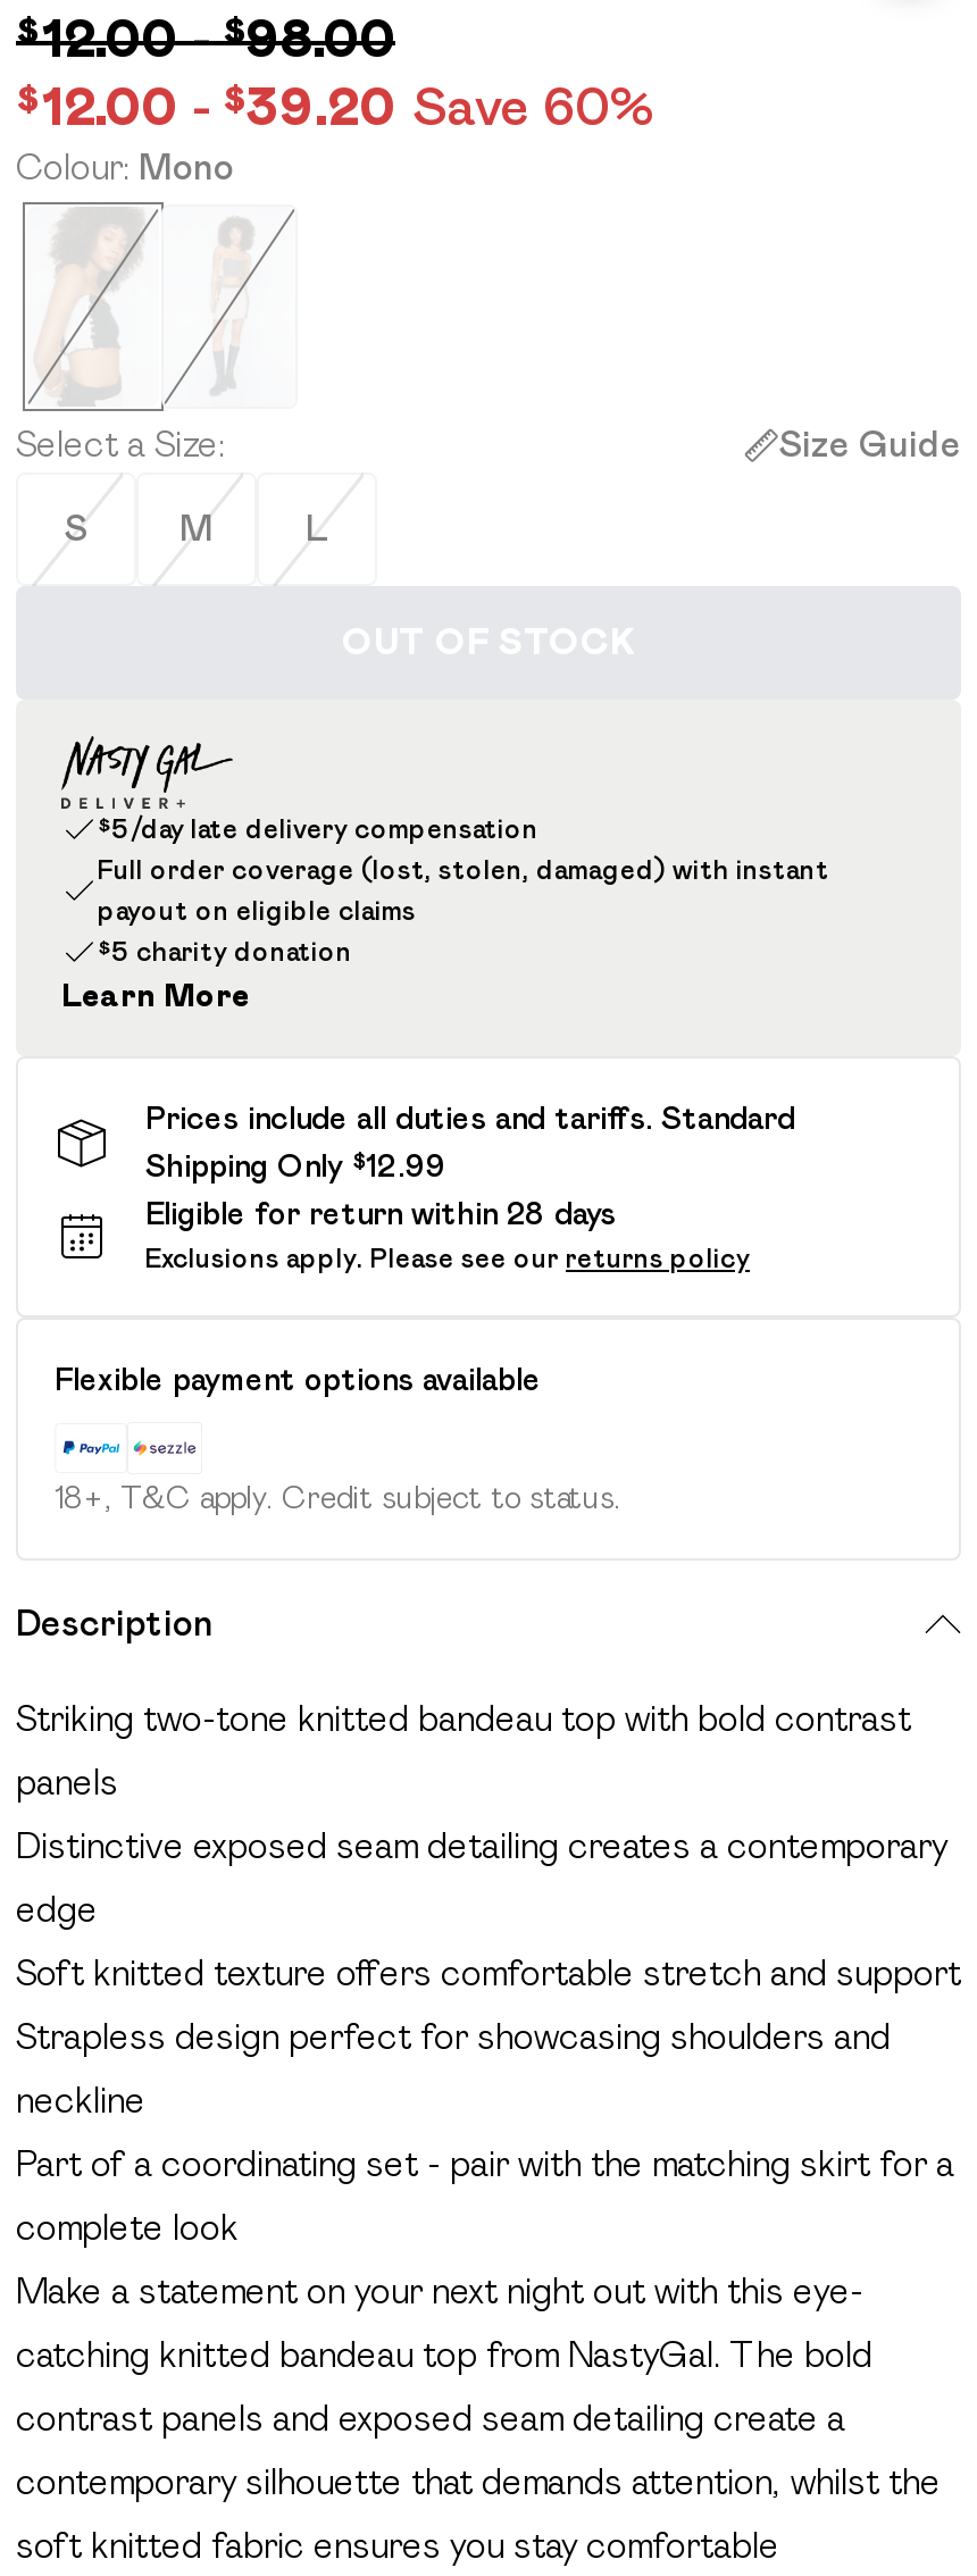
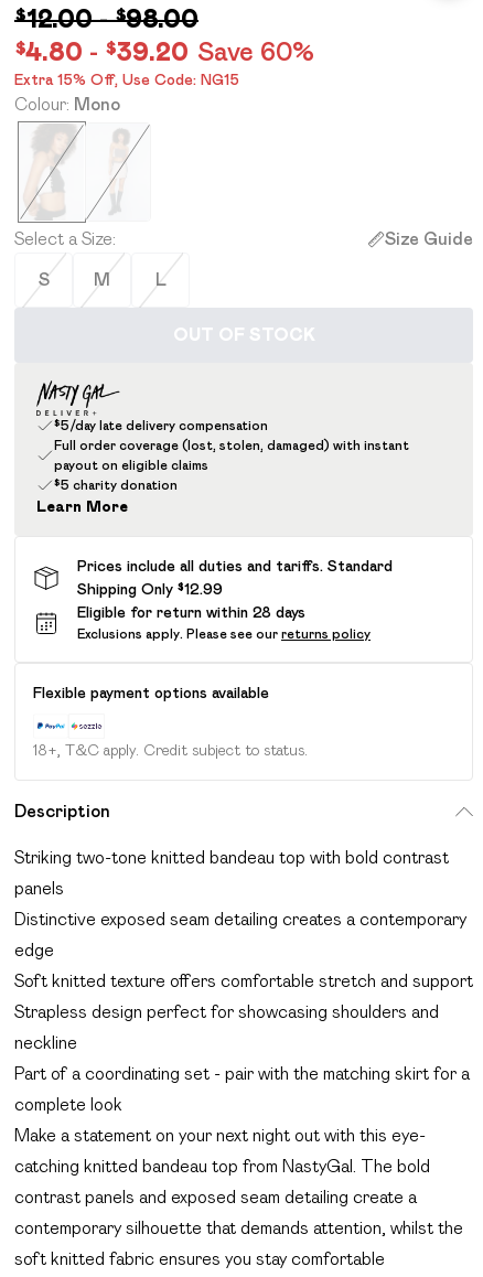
- $12.00 - $39.20 Save 60%
+ $4.80 - $39.20 Save 60%
+ Extra 15% Off, Use Code: NG15
